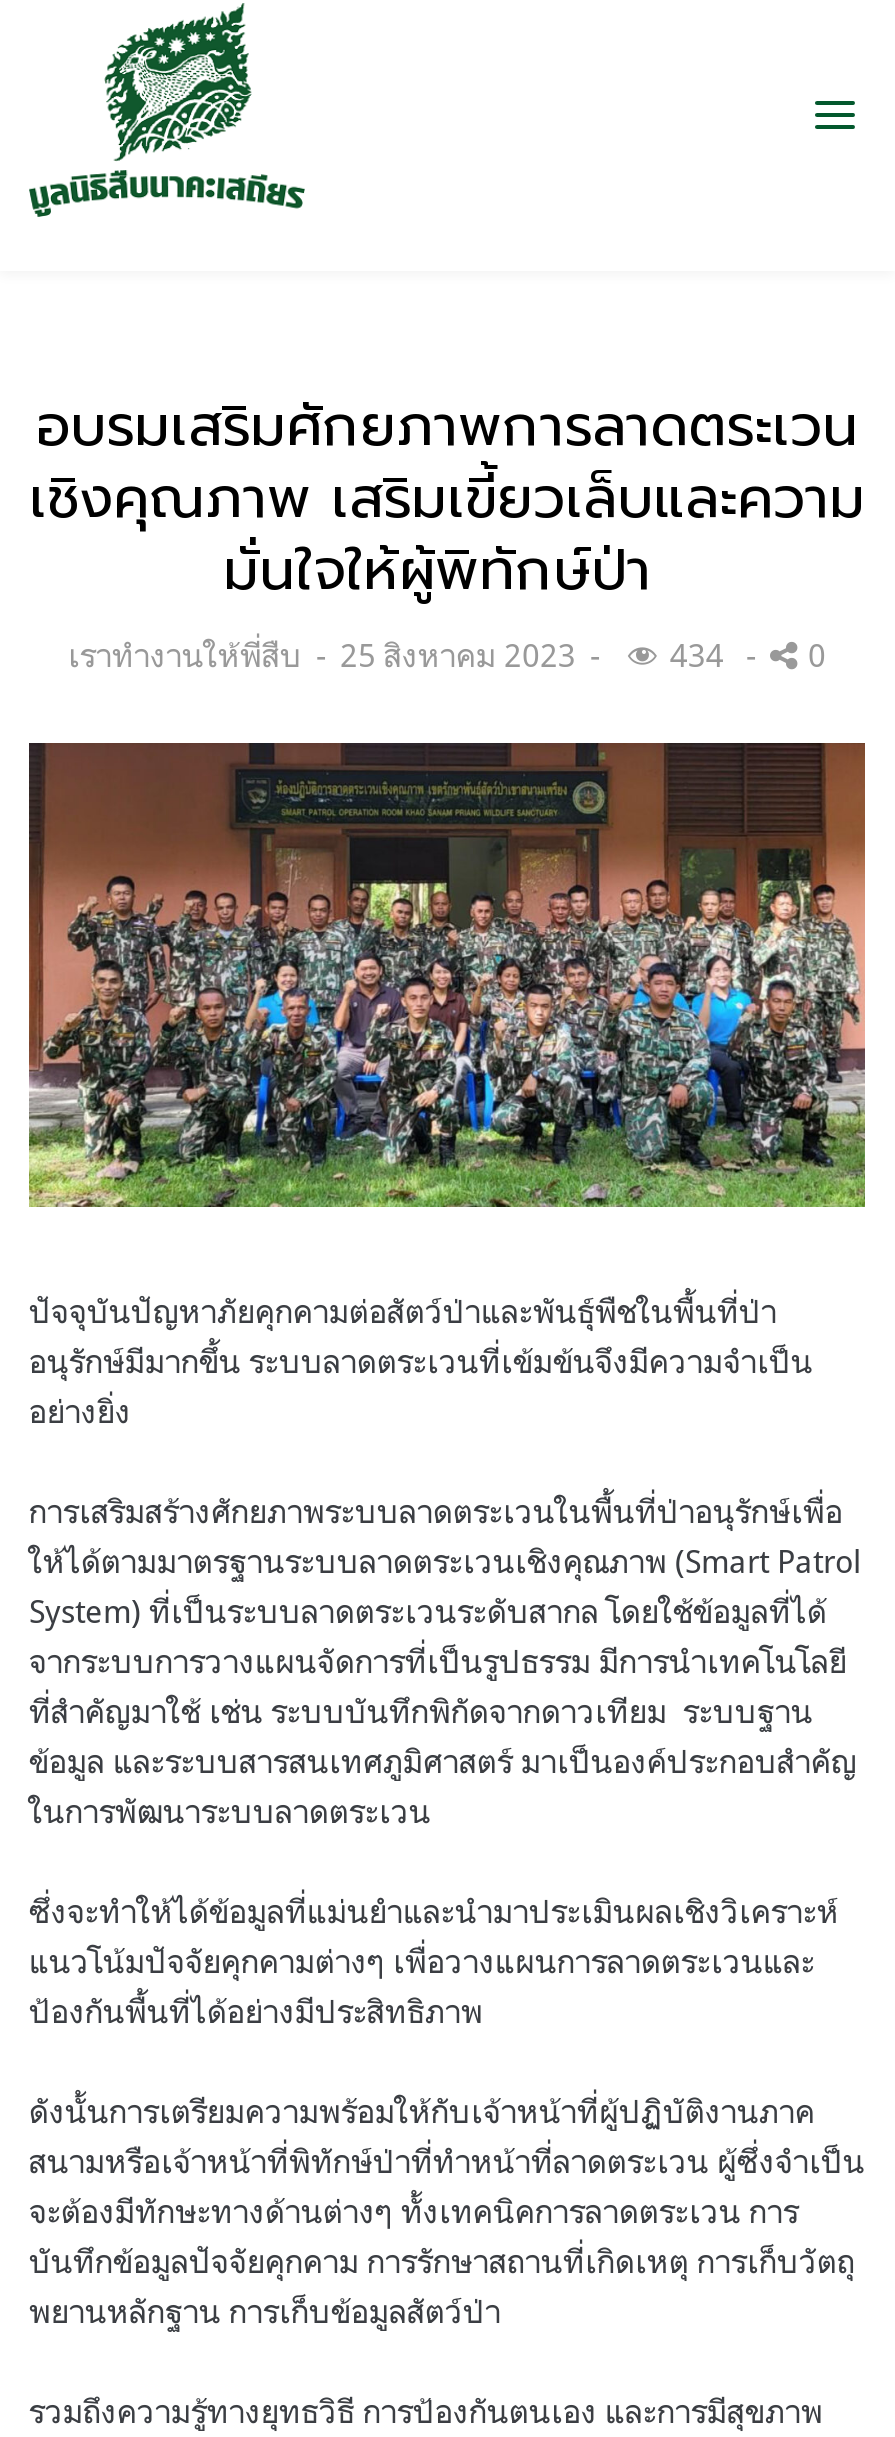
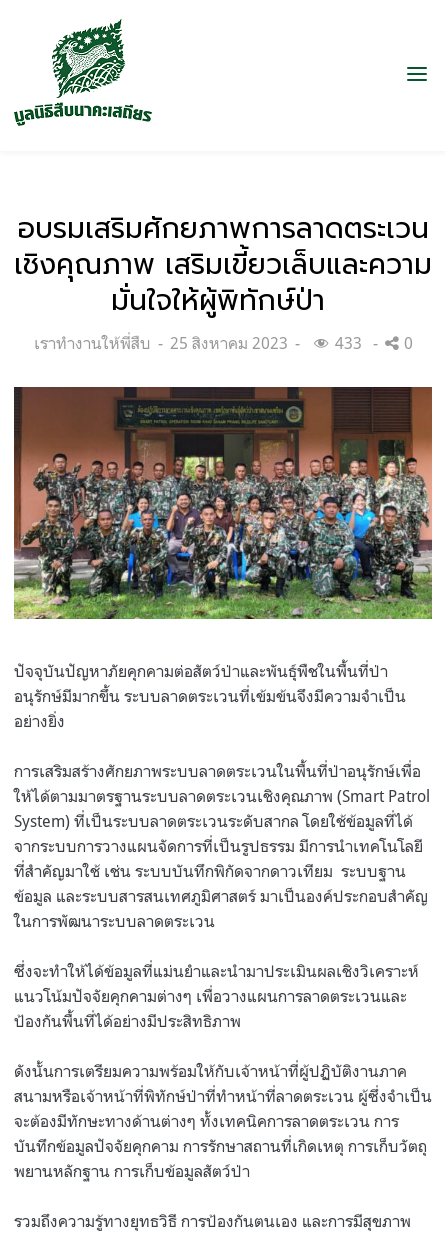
- 434
+ 433
